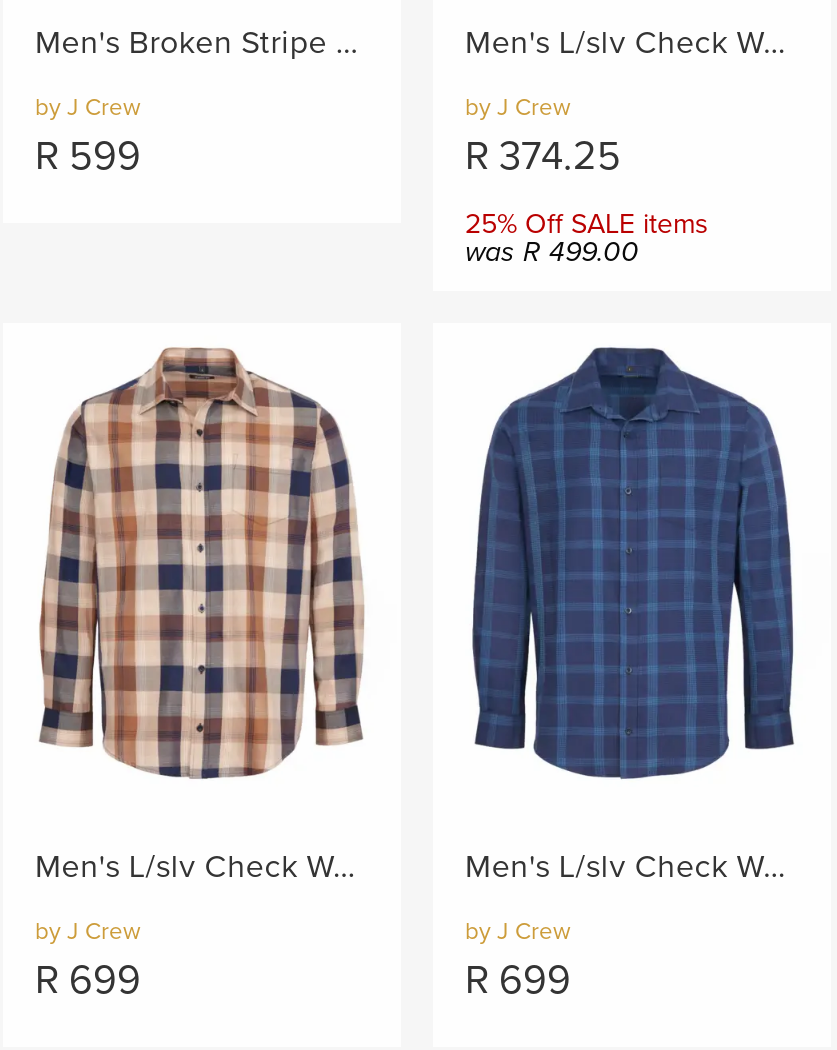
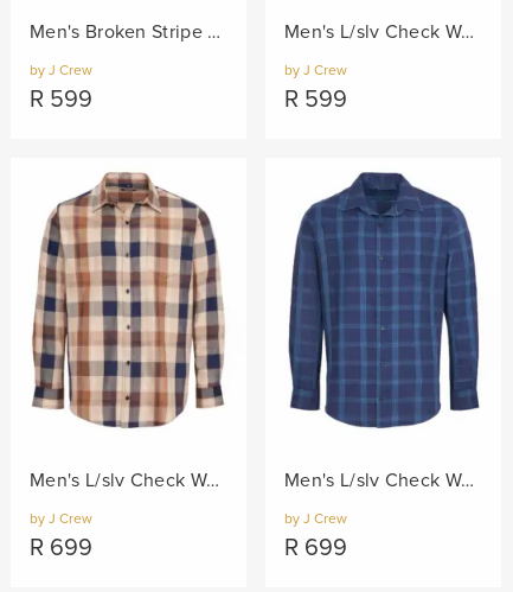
- R 374.25
- 25% Off SALE items
- was R 499.00
+ R 599
